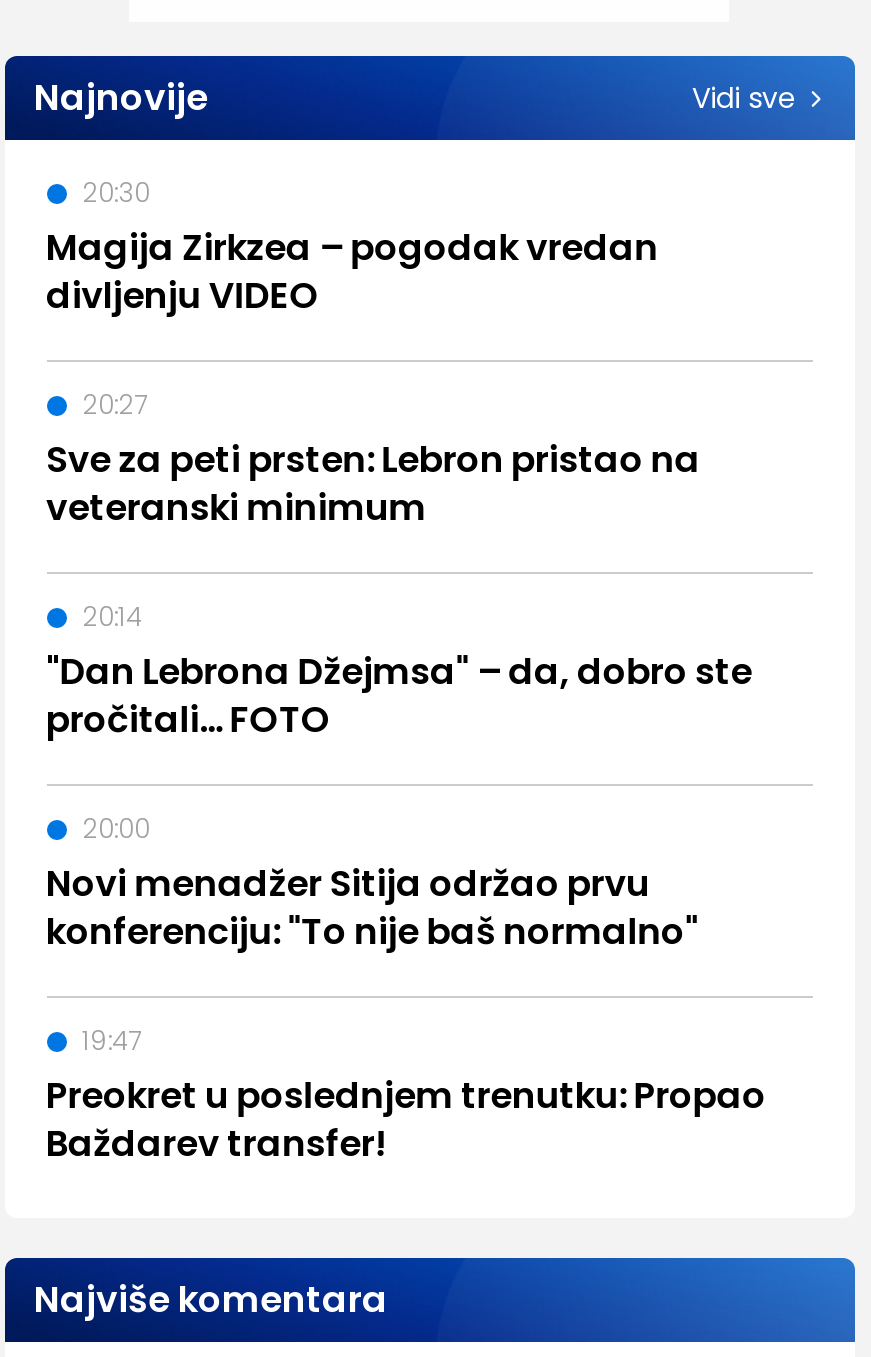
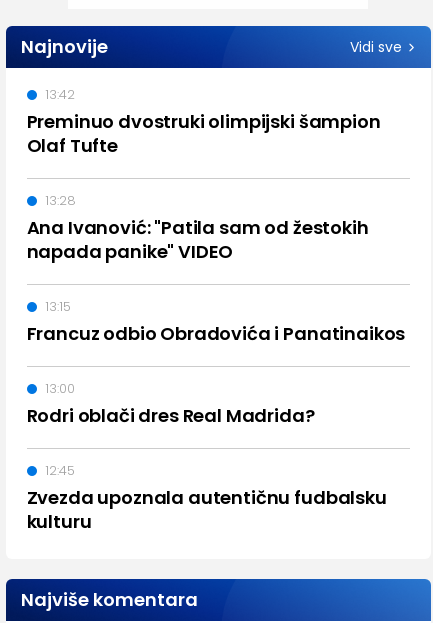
- 20:30
+ 13:42

- Magija Zirkzea – pogodak vredan
- divljenju VIDEO
+ Preminuo dvostruki olimpijski šampion
+ Olaf Tufte

- 20:27
+ 13:28

- Sve za peti prsten: Lebron pristao na
- veteranski minimum
+ Ana Ivanović: "Patila sam od žestokih
+ napada panike" VIDEO

- 20:14
+ 13:15

- "Dan Lebrona Džejmsa" – da, dobro ste
- pročitali... FOTO
+ Francuz odbio Obradovića i Panatinaikos

- 20:00
+ 13:00

- Novi menadžer Sitija održao prvu
- konferenciju: "To nije baš normalno"
+ Rodri oblači dres Real Madrida?

- 19:47
+ 12:45

- Preokret u poslednjem trenutku: Propao
- Baždarev transfer!
+ Zvezda upoznala autentičnu fudbalsku
+ kulturu
